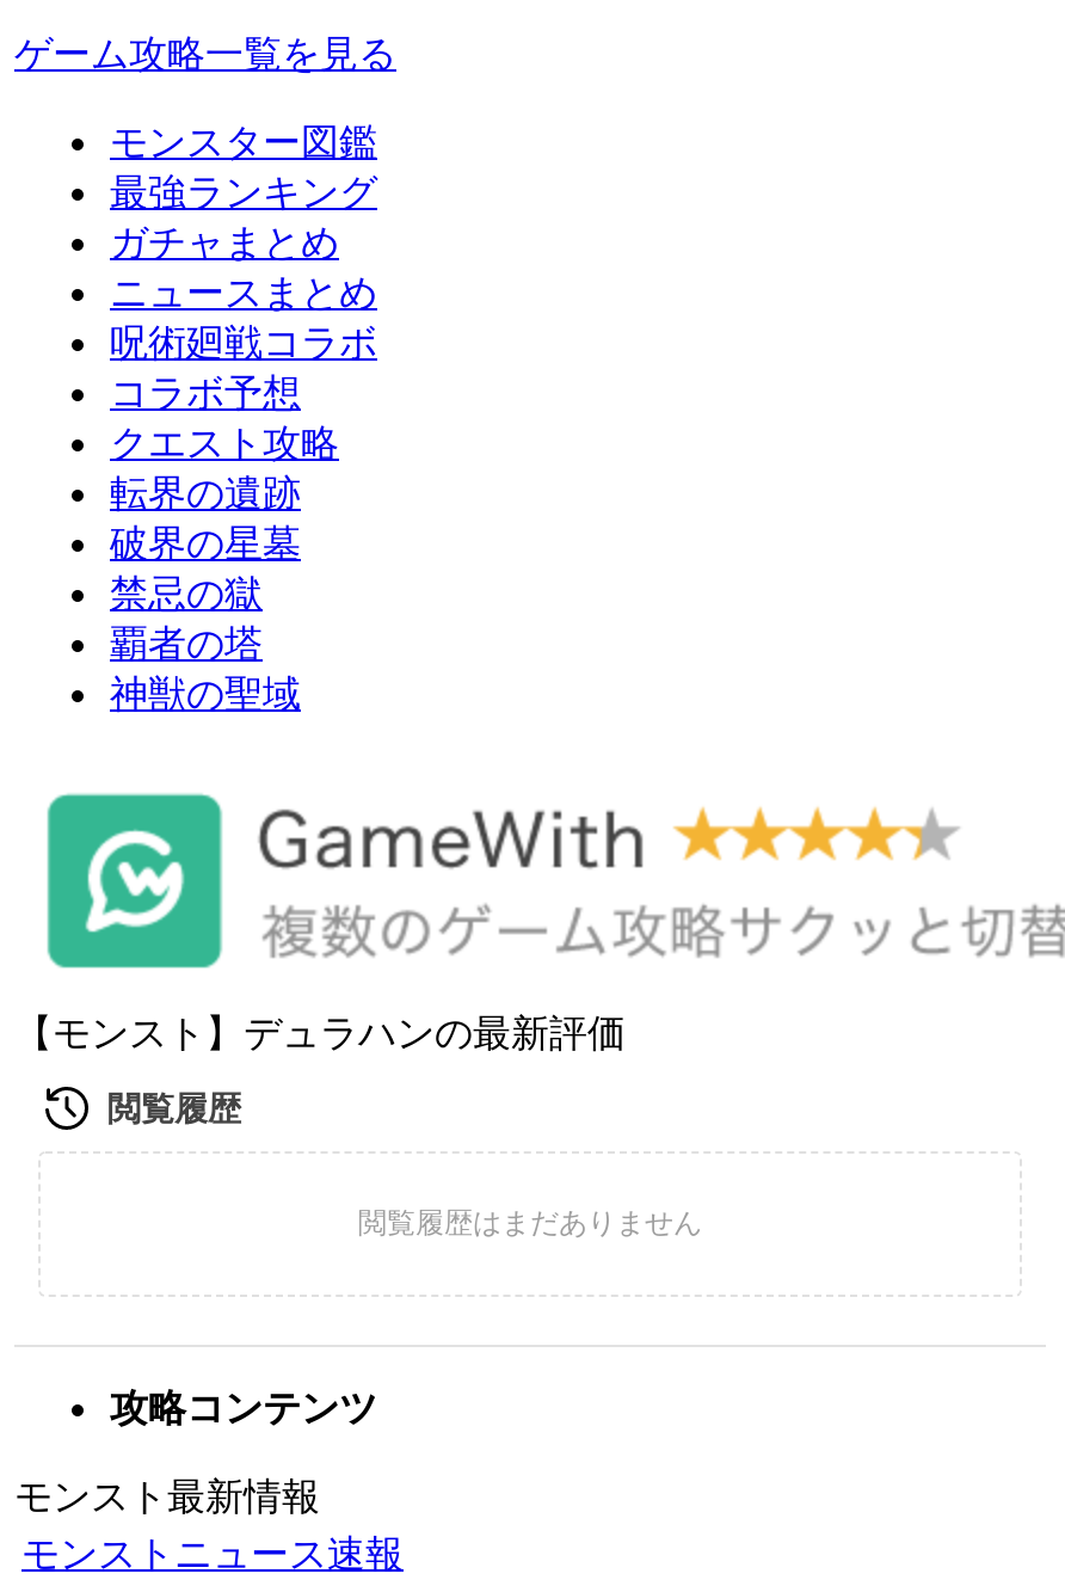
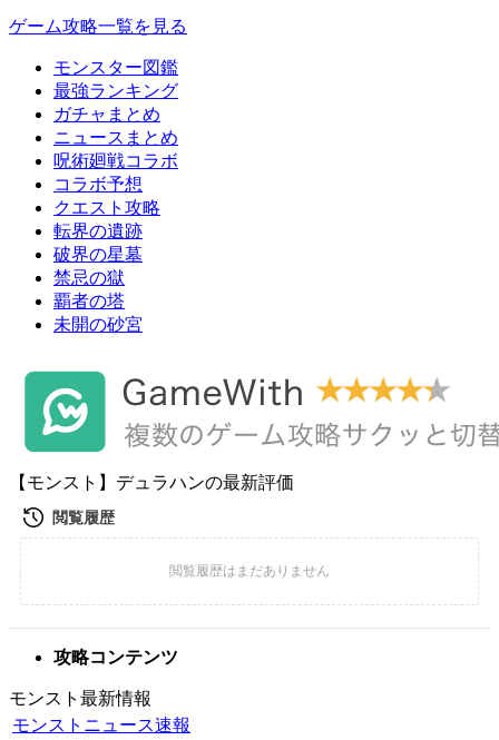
- 神獣の聖域
+ 未開の砂宮
